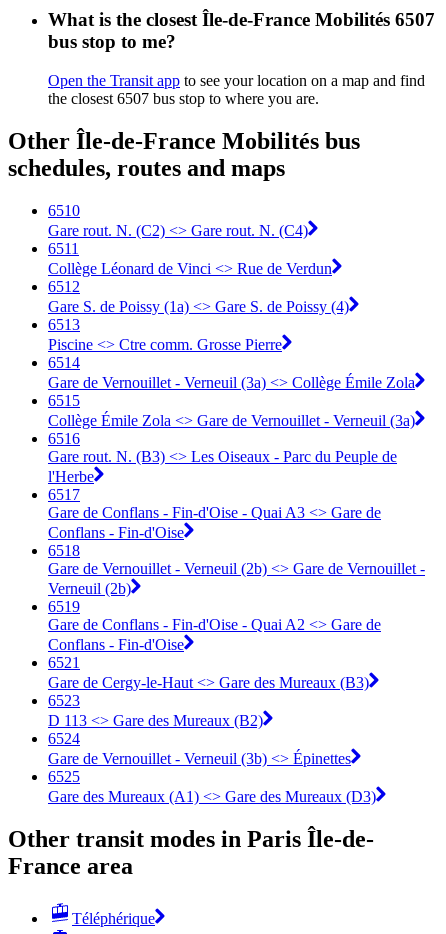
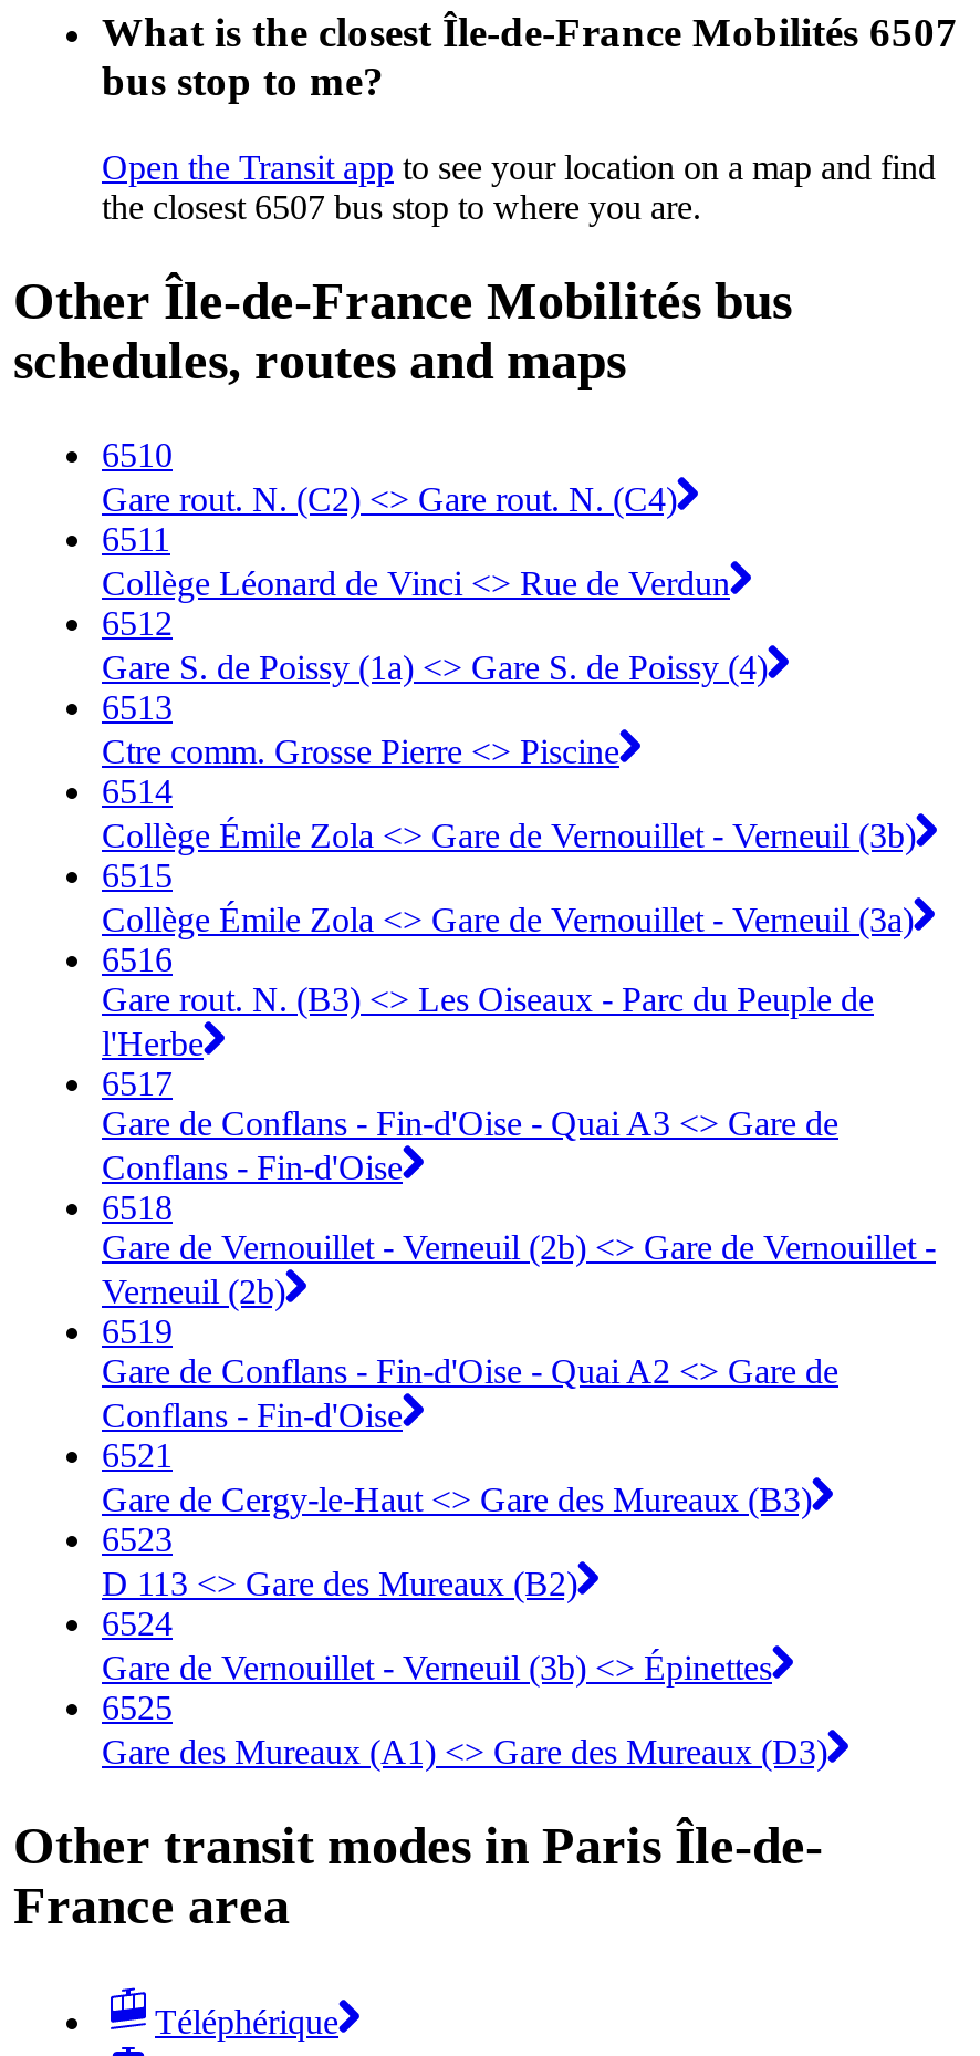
- Piscine <> Ctre comm. Grosse Pierre
+ Ctre comm. Grosse Pierre <> Piscine

- Gare de Vernouillet - Verneuil (3a) <> Collège Émile Zola
+ Collège Émile Zola <> Gare de Vernouillet - Verneuil (3b)
